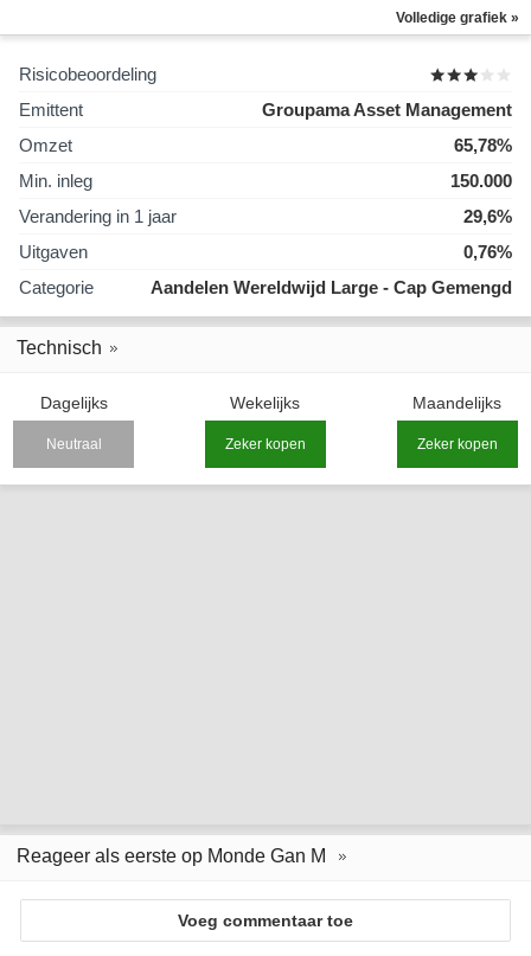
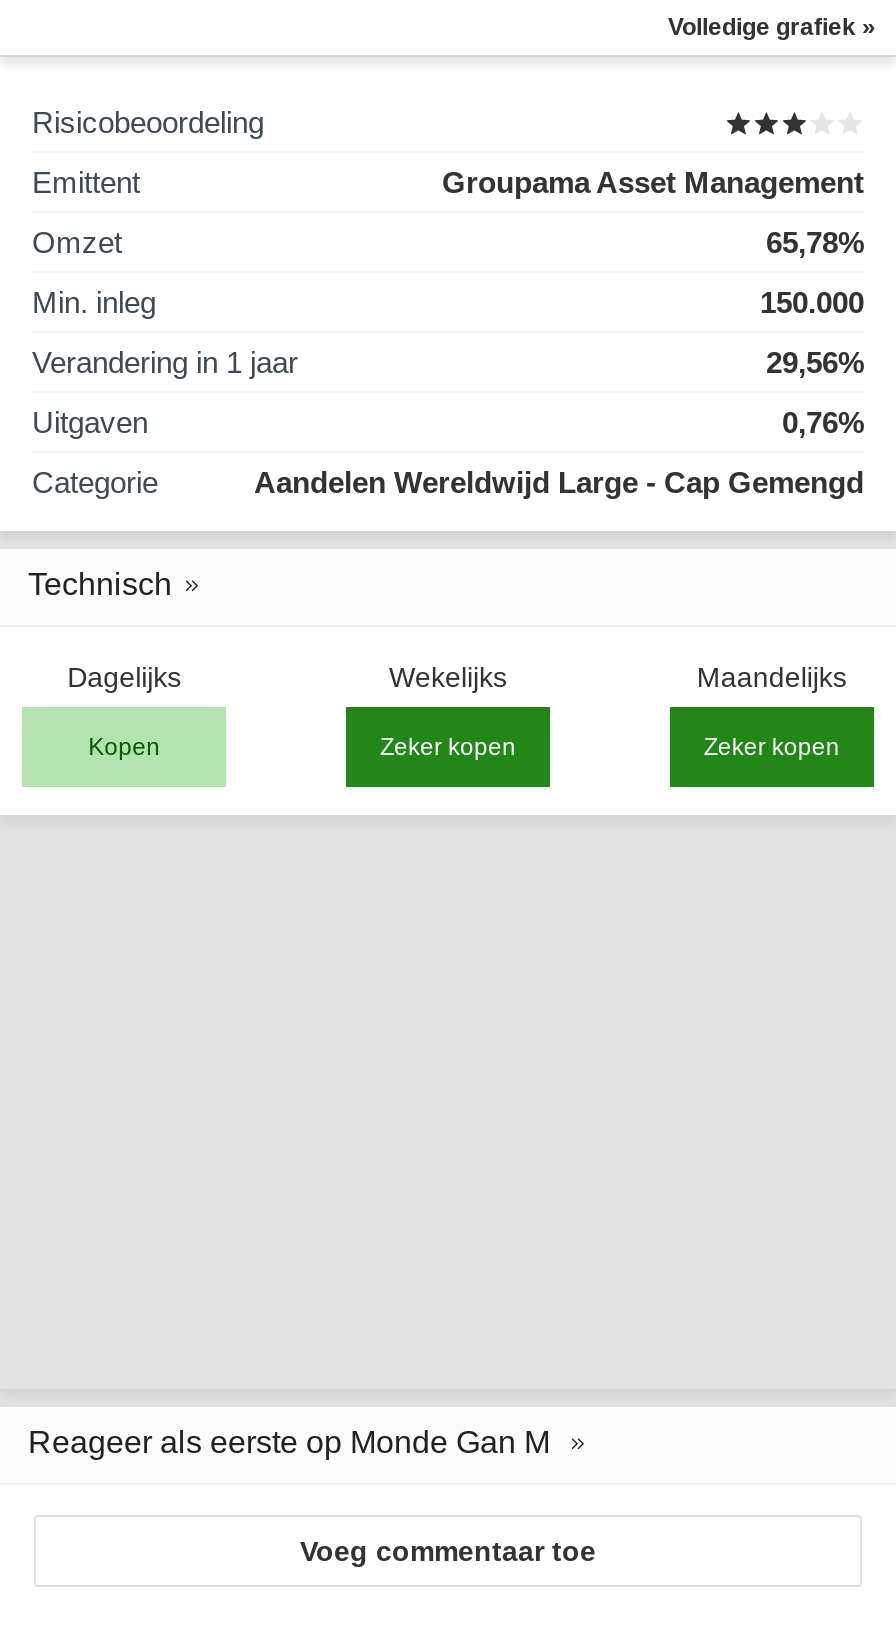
- 29,6%
+ 29,56%

- Neutraal
+ Kopen
